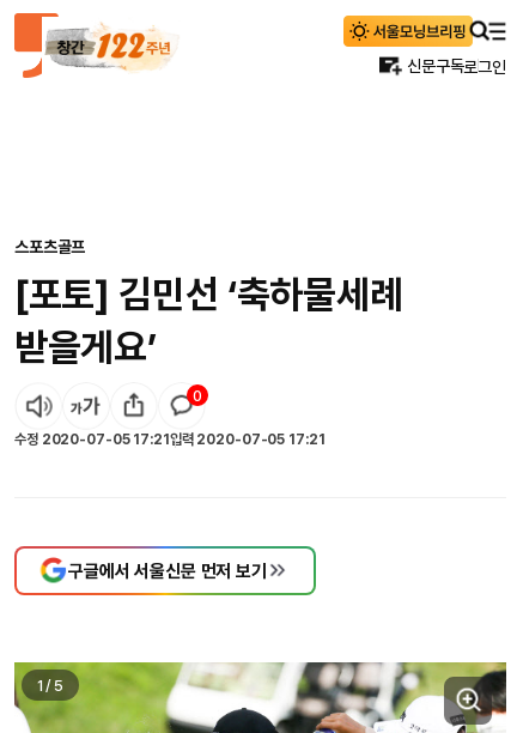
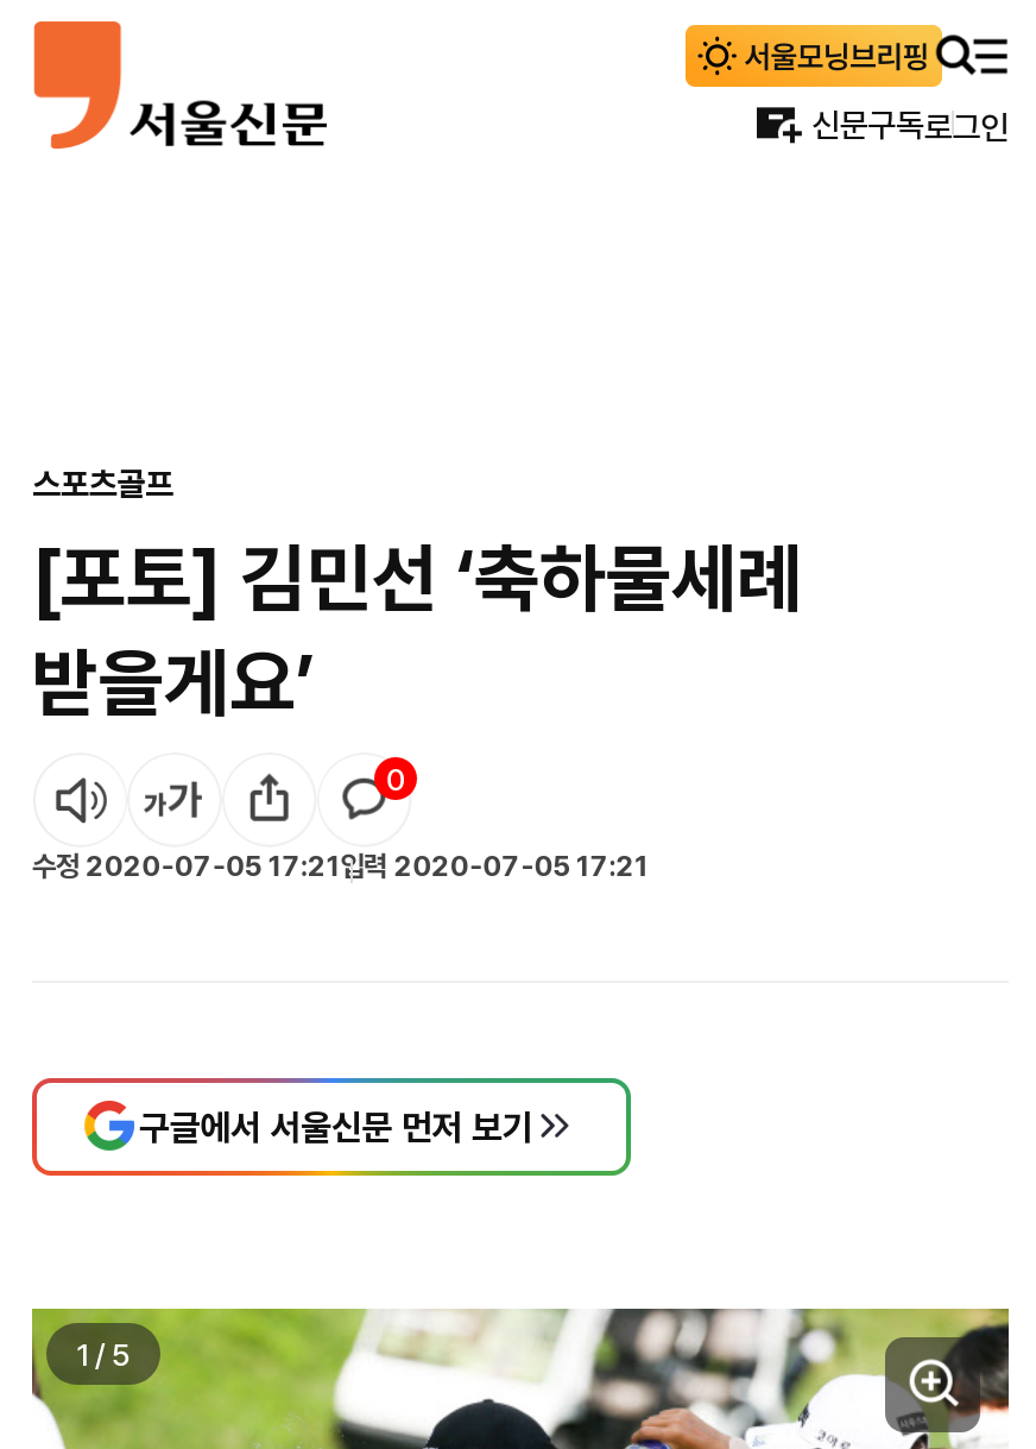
- [image]
+ [image]
